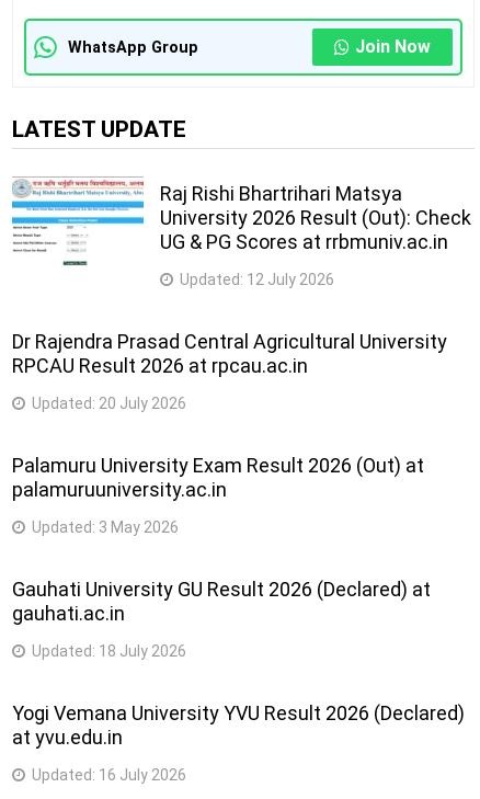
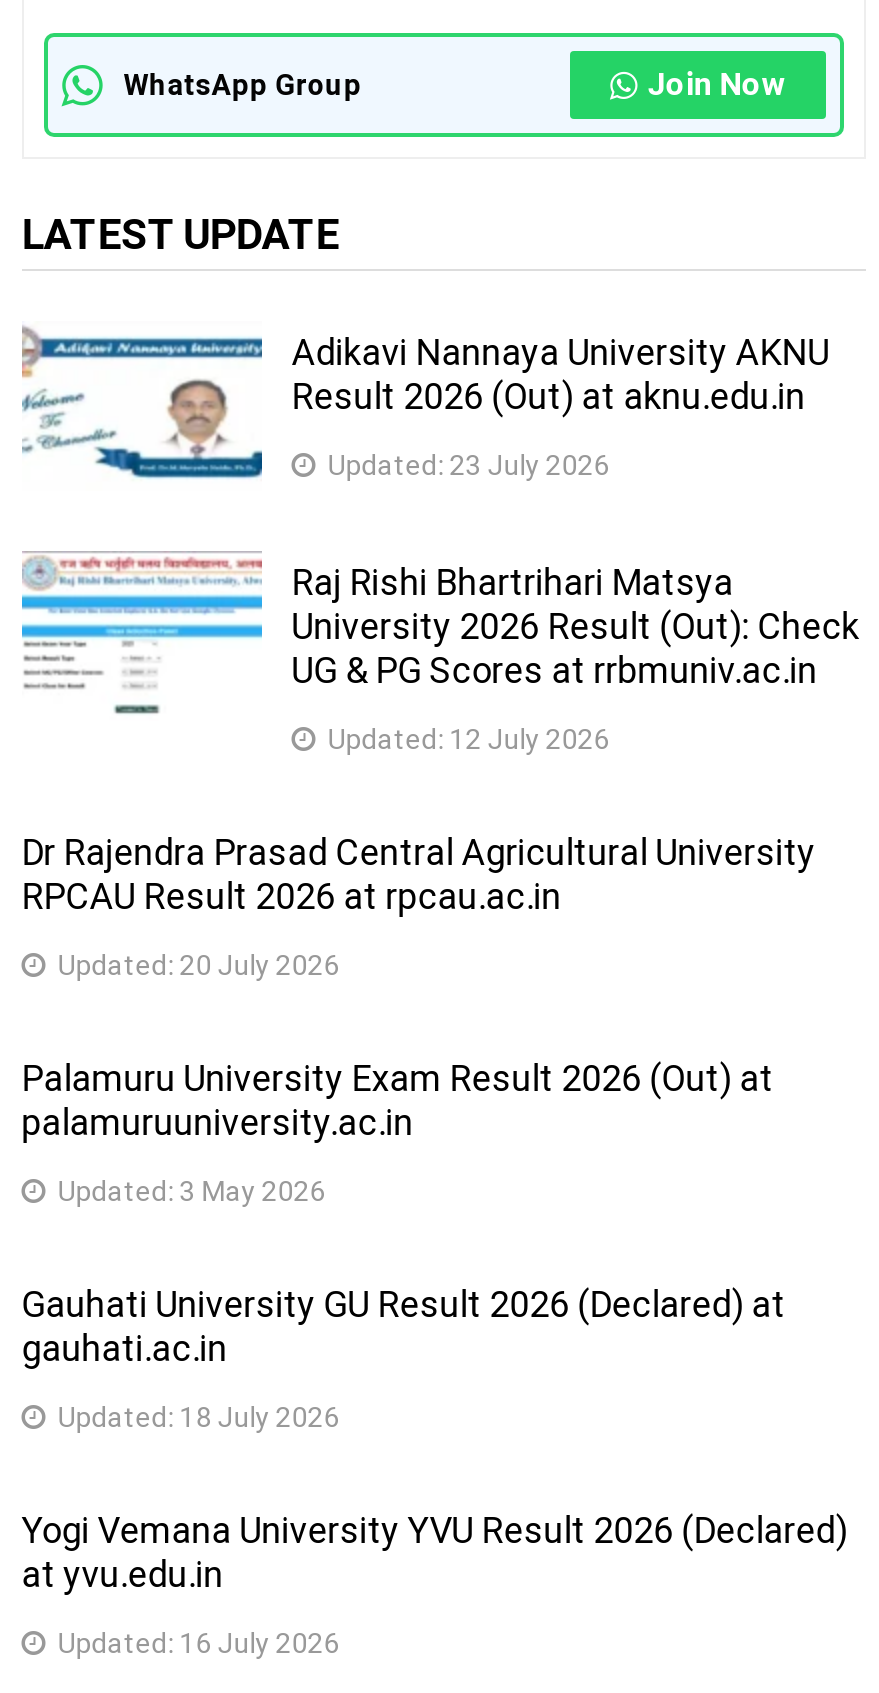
+ [image]
+ Adikavi Nannaya University AKNU
+ Result 2026 (Out) at aknu.edu.in
+ Updated: 23 July 2026
